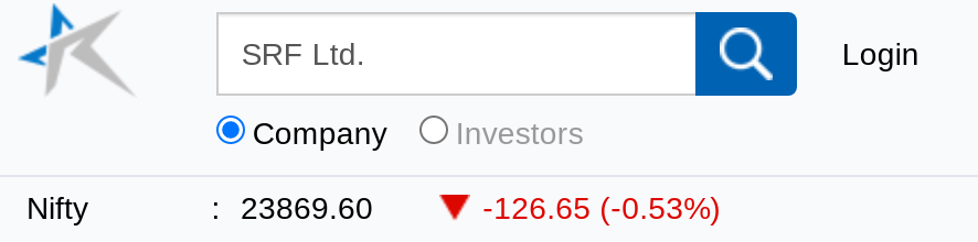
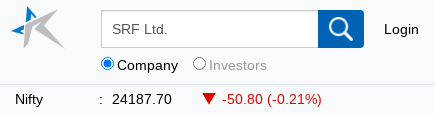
- 23869.60
+ 24187.70

- -126.65 (-0.53%)
+ -50.80 (-0.21%)
